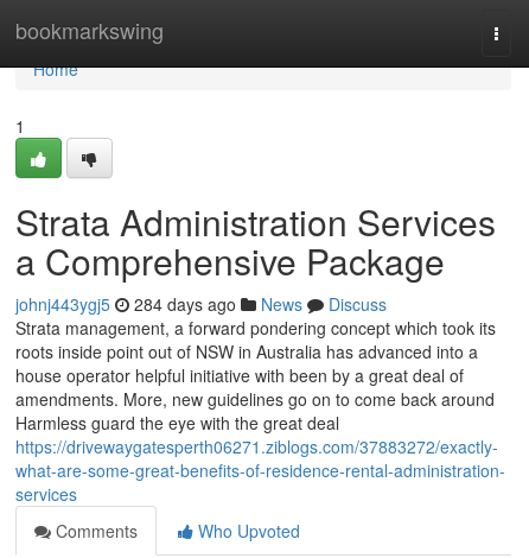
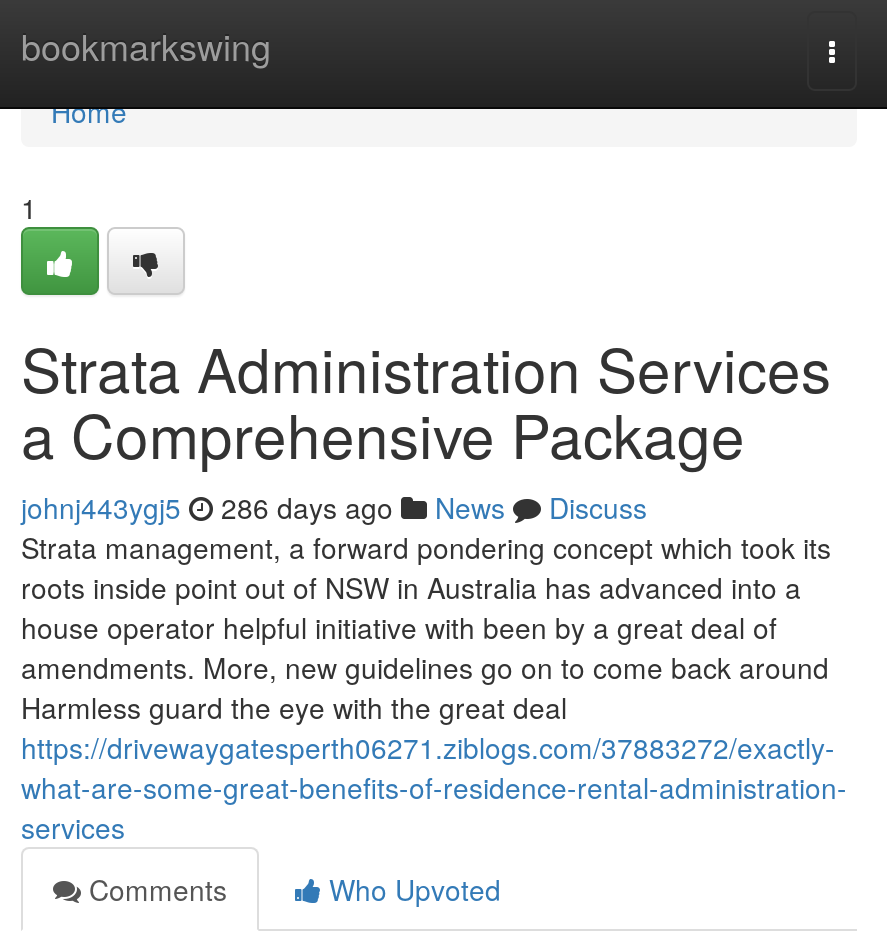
- johnj443ygj5 284 days ago News Discuss
+ johnj443ygj5 286 days ago News Discuss
